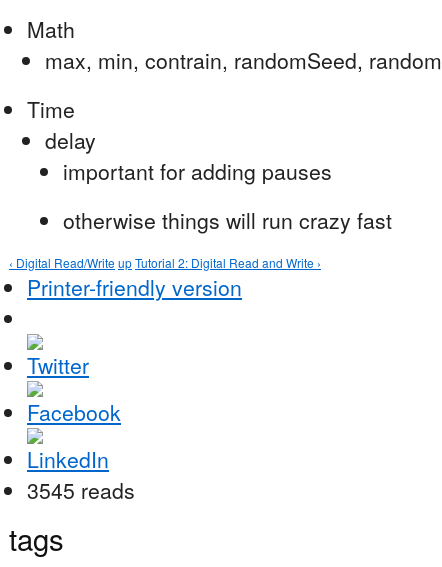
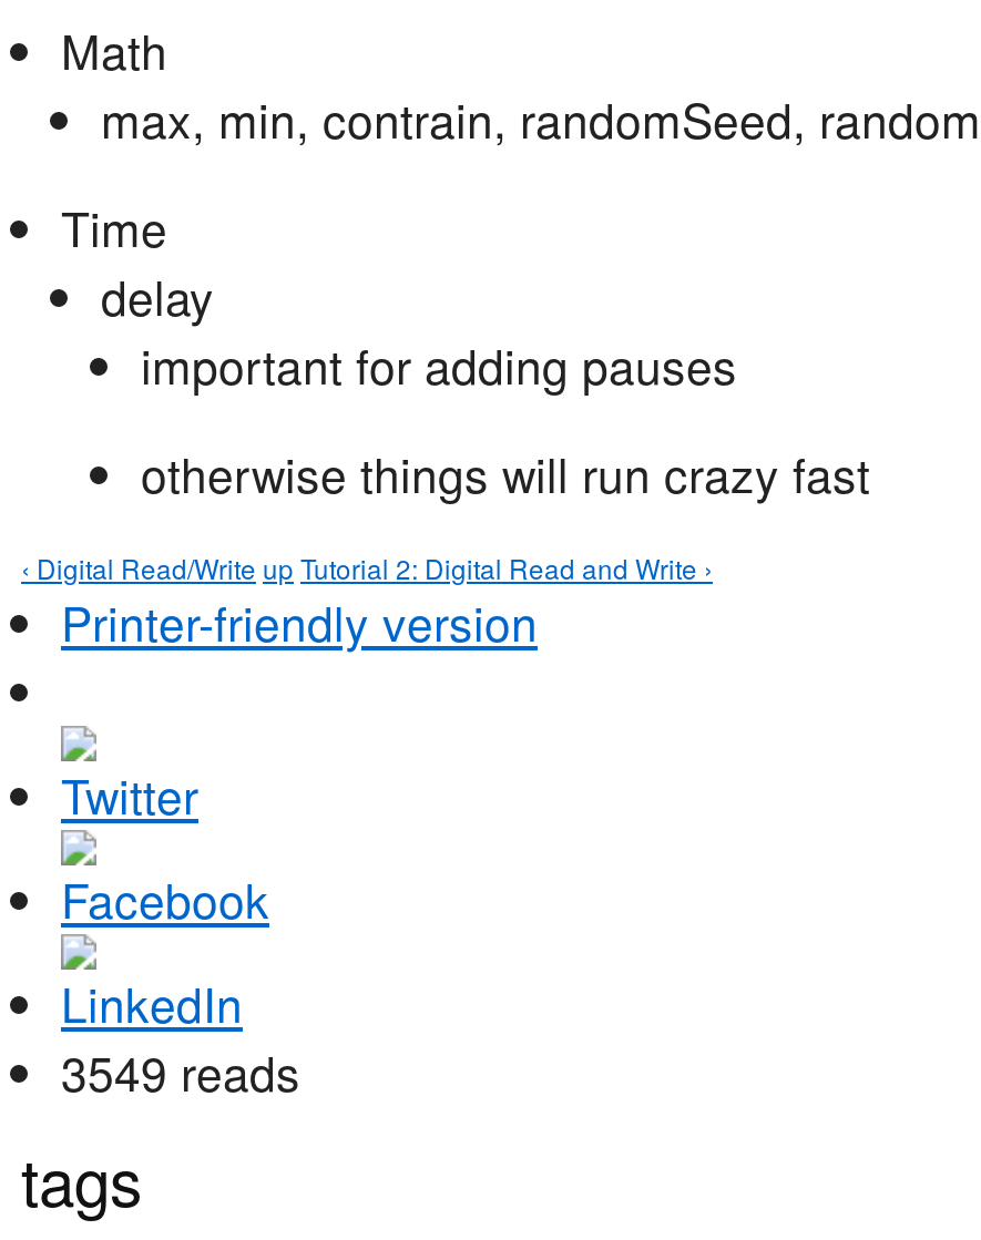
- 3545 reads
+ 3549 reads
